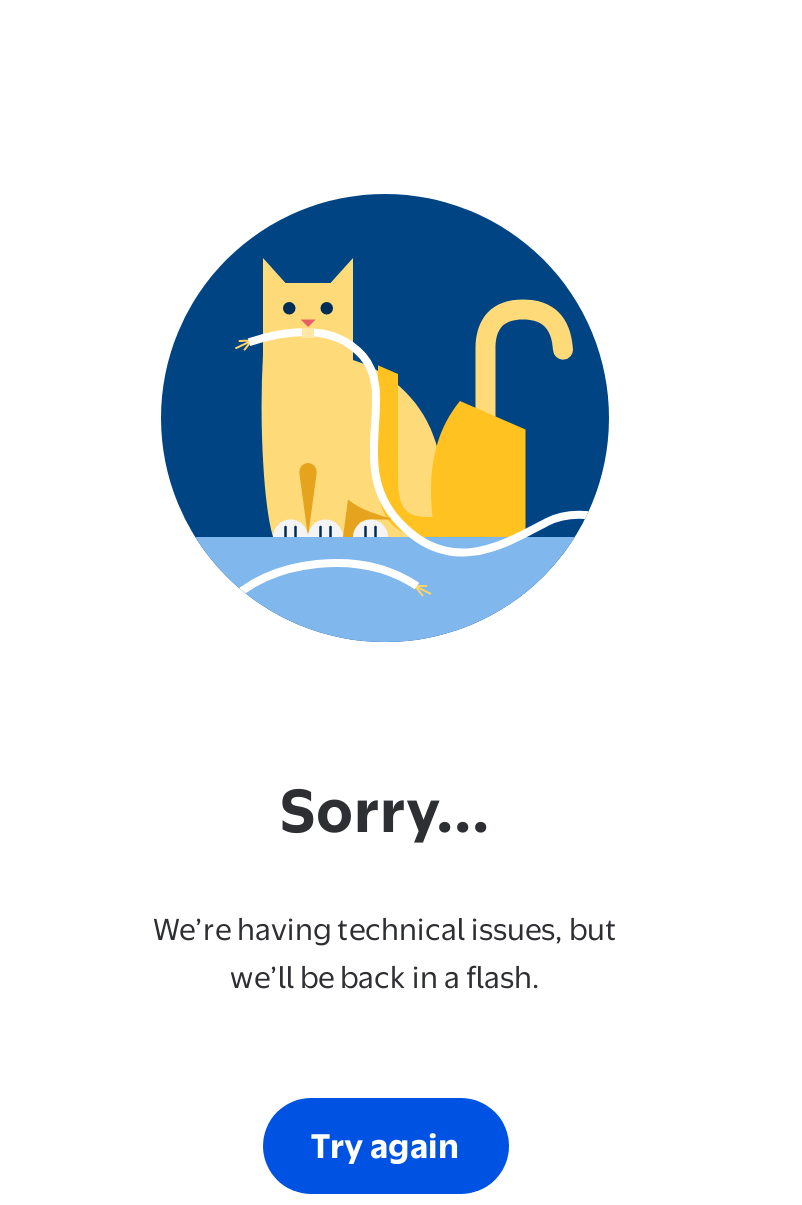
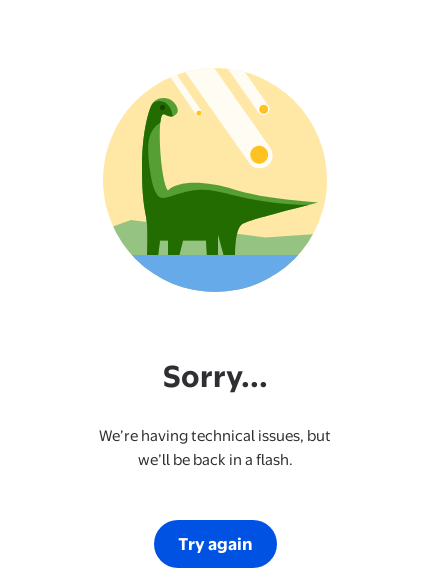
- [image]
+ [image]
